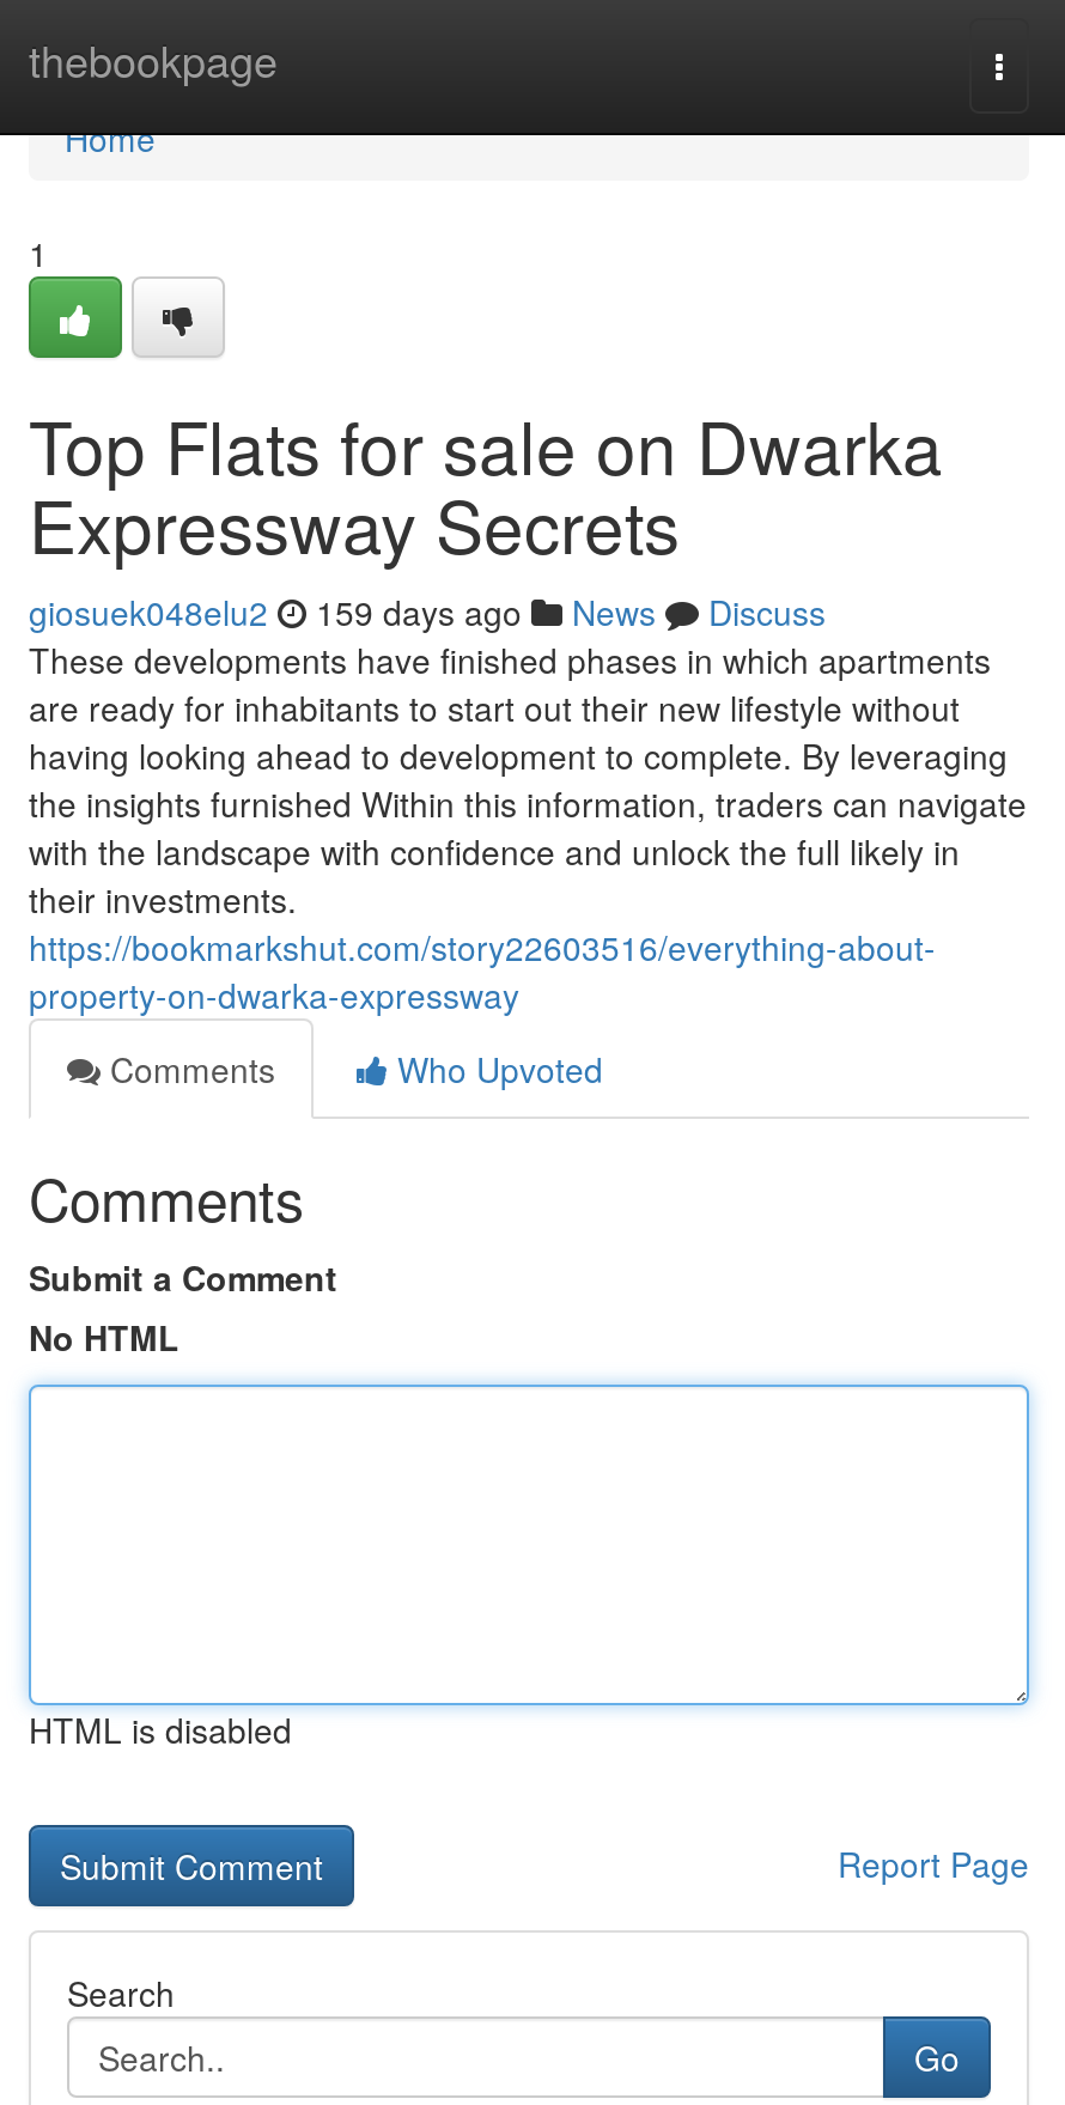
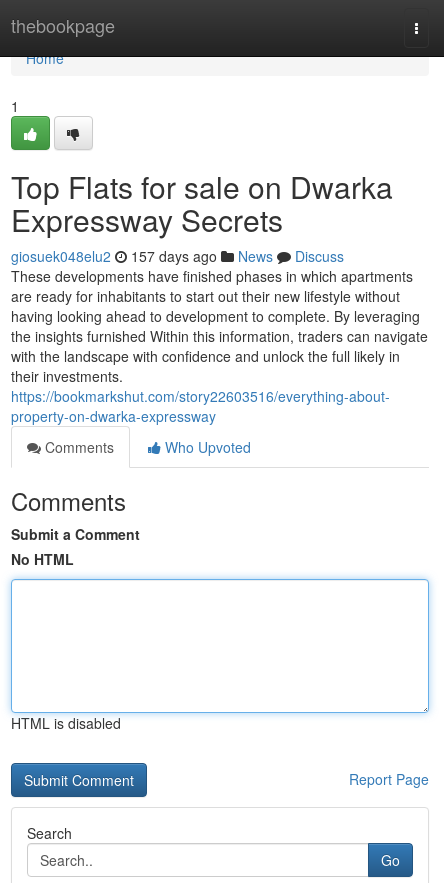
- giosuek048elu2 159 days ago News Discuss
+ giosuek048elu2 157 days ago News Discuss
